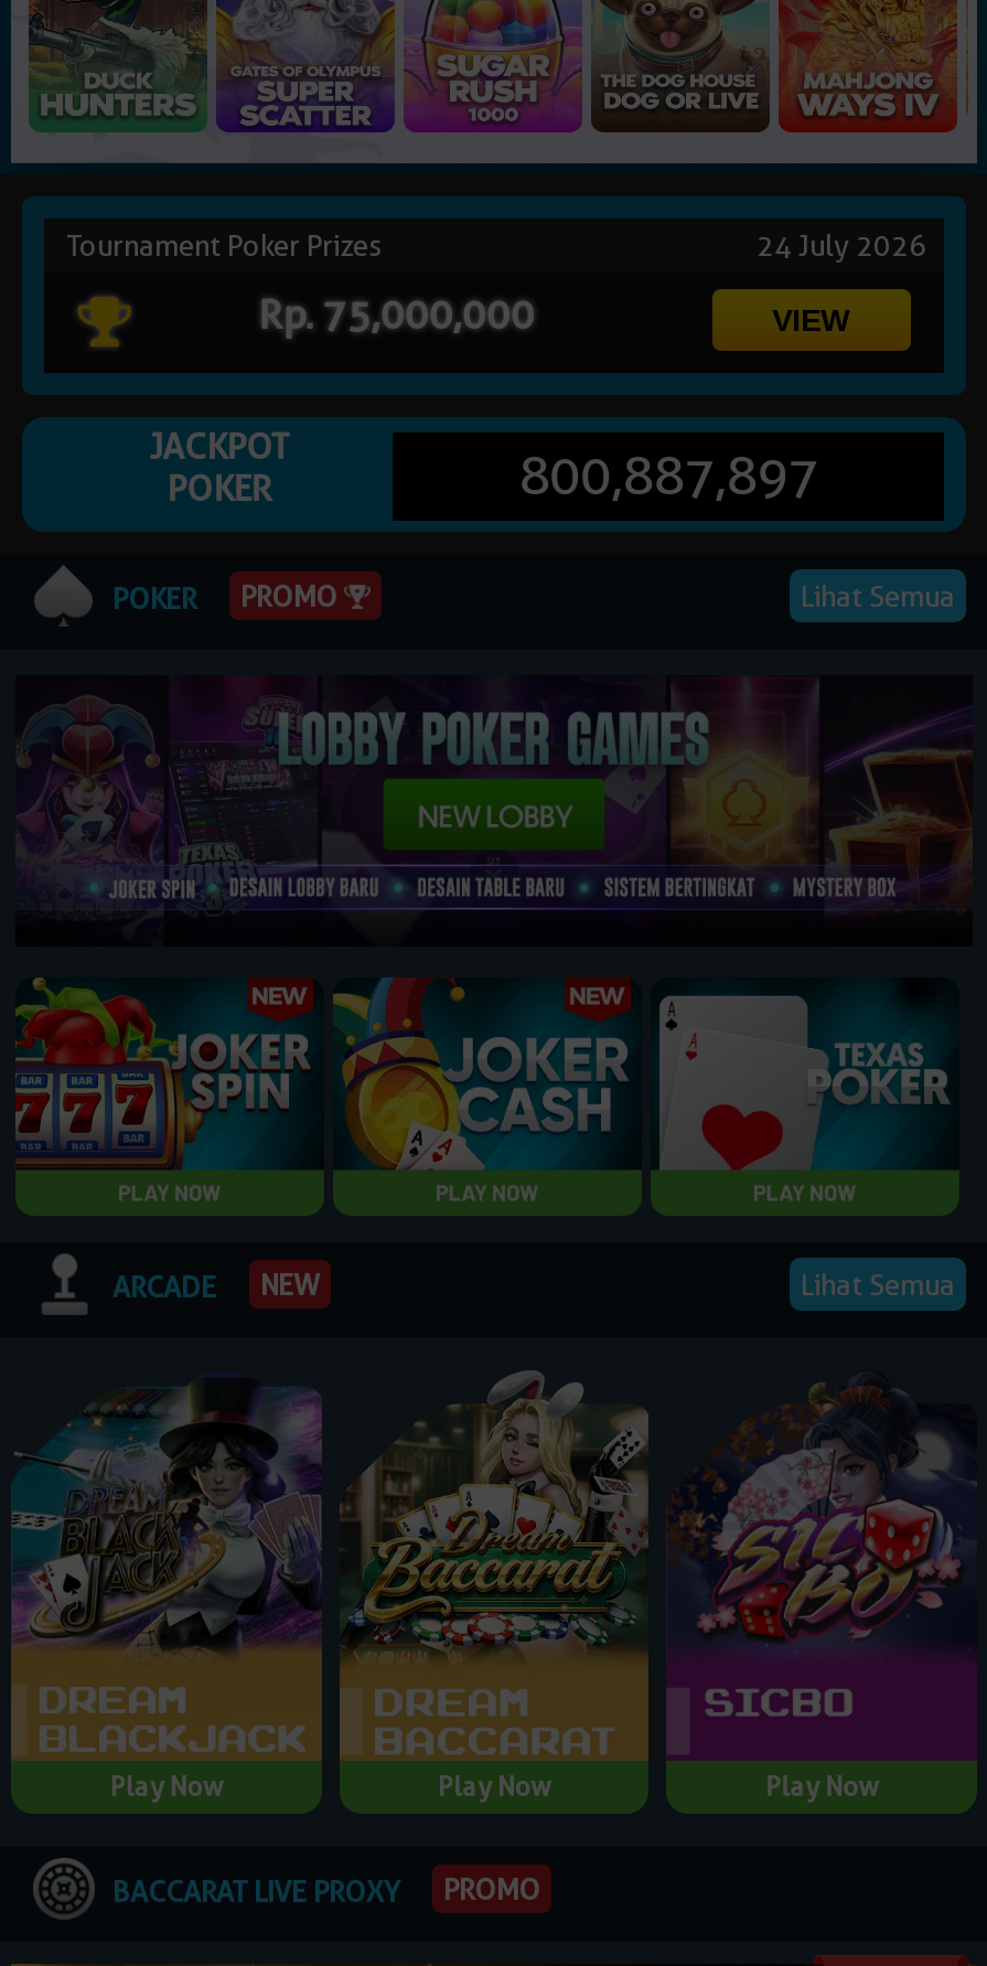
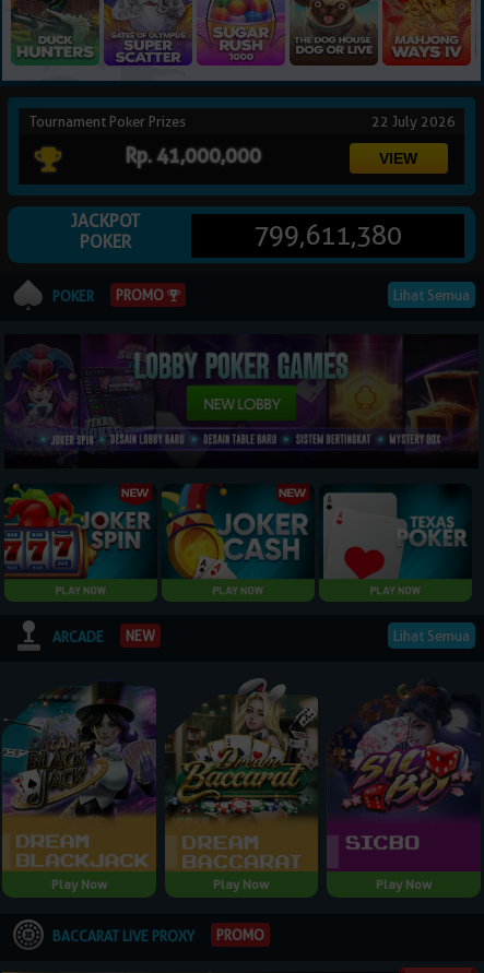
- 24 July 2026
+ 22 July 2026

- Rp. 75,000,000
+ Rp. 41,000,000

- 800,887,897
+ 799,611,380
